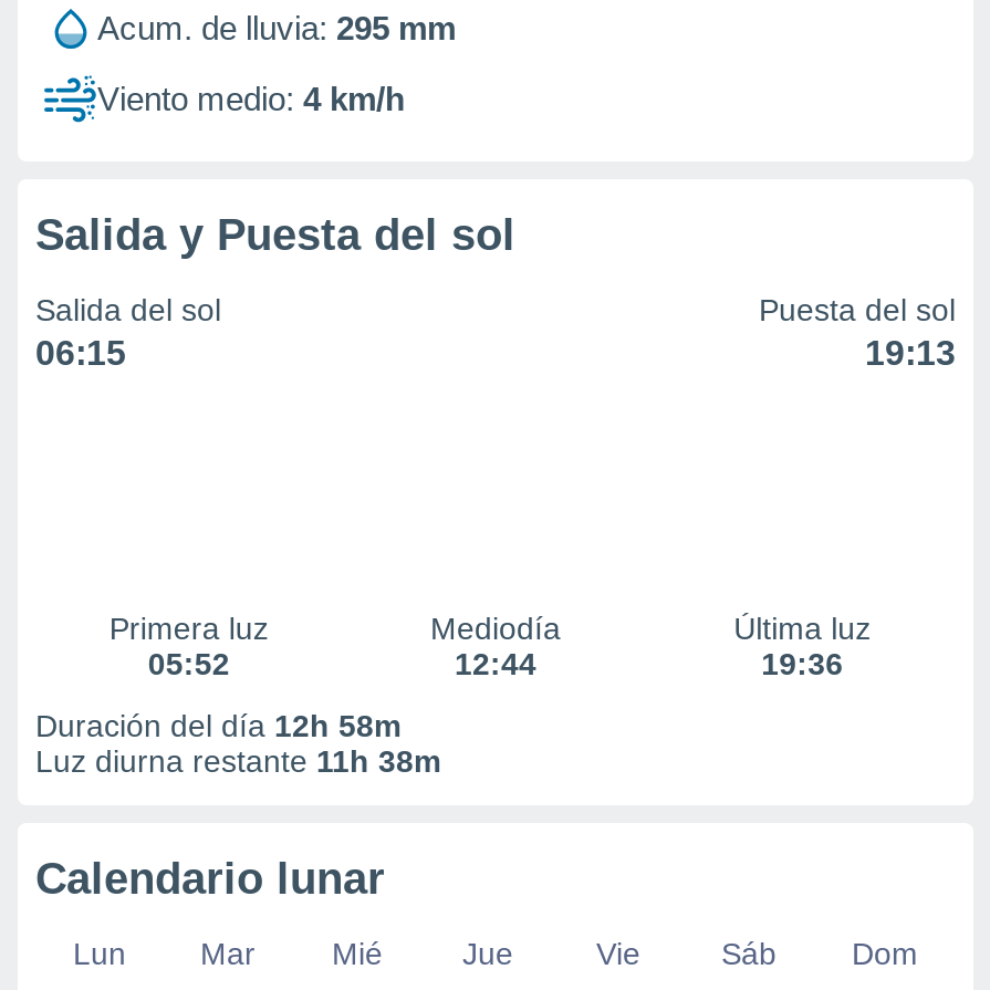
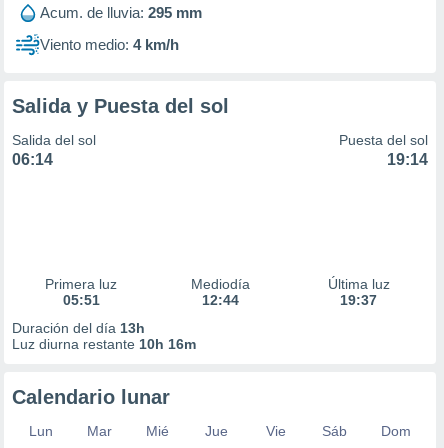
- 06:15
+ 06:14

- 19:13
+ 19:14

- 05:52
+ 05:51

- 19:36
+ 19:37

- Duración del día 12h 58m
- Luz diurna restante 11h 38m
+ Duración del día 13h
+ Luz diurna restante 10h 16m
